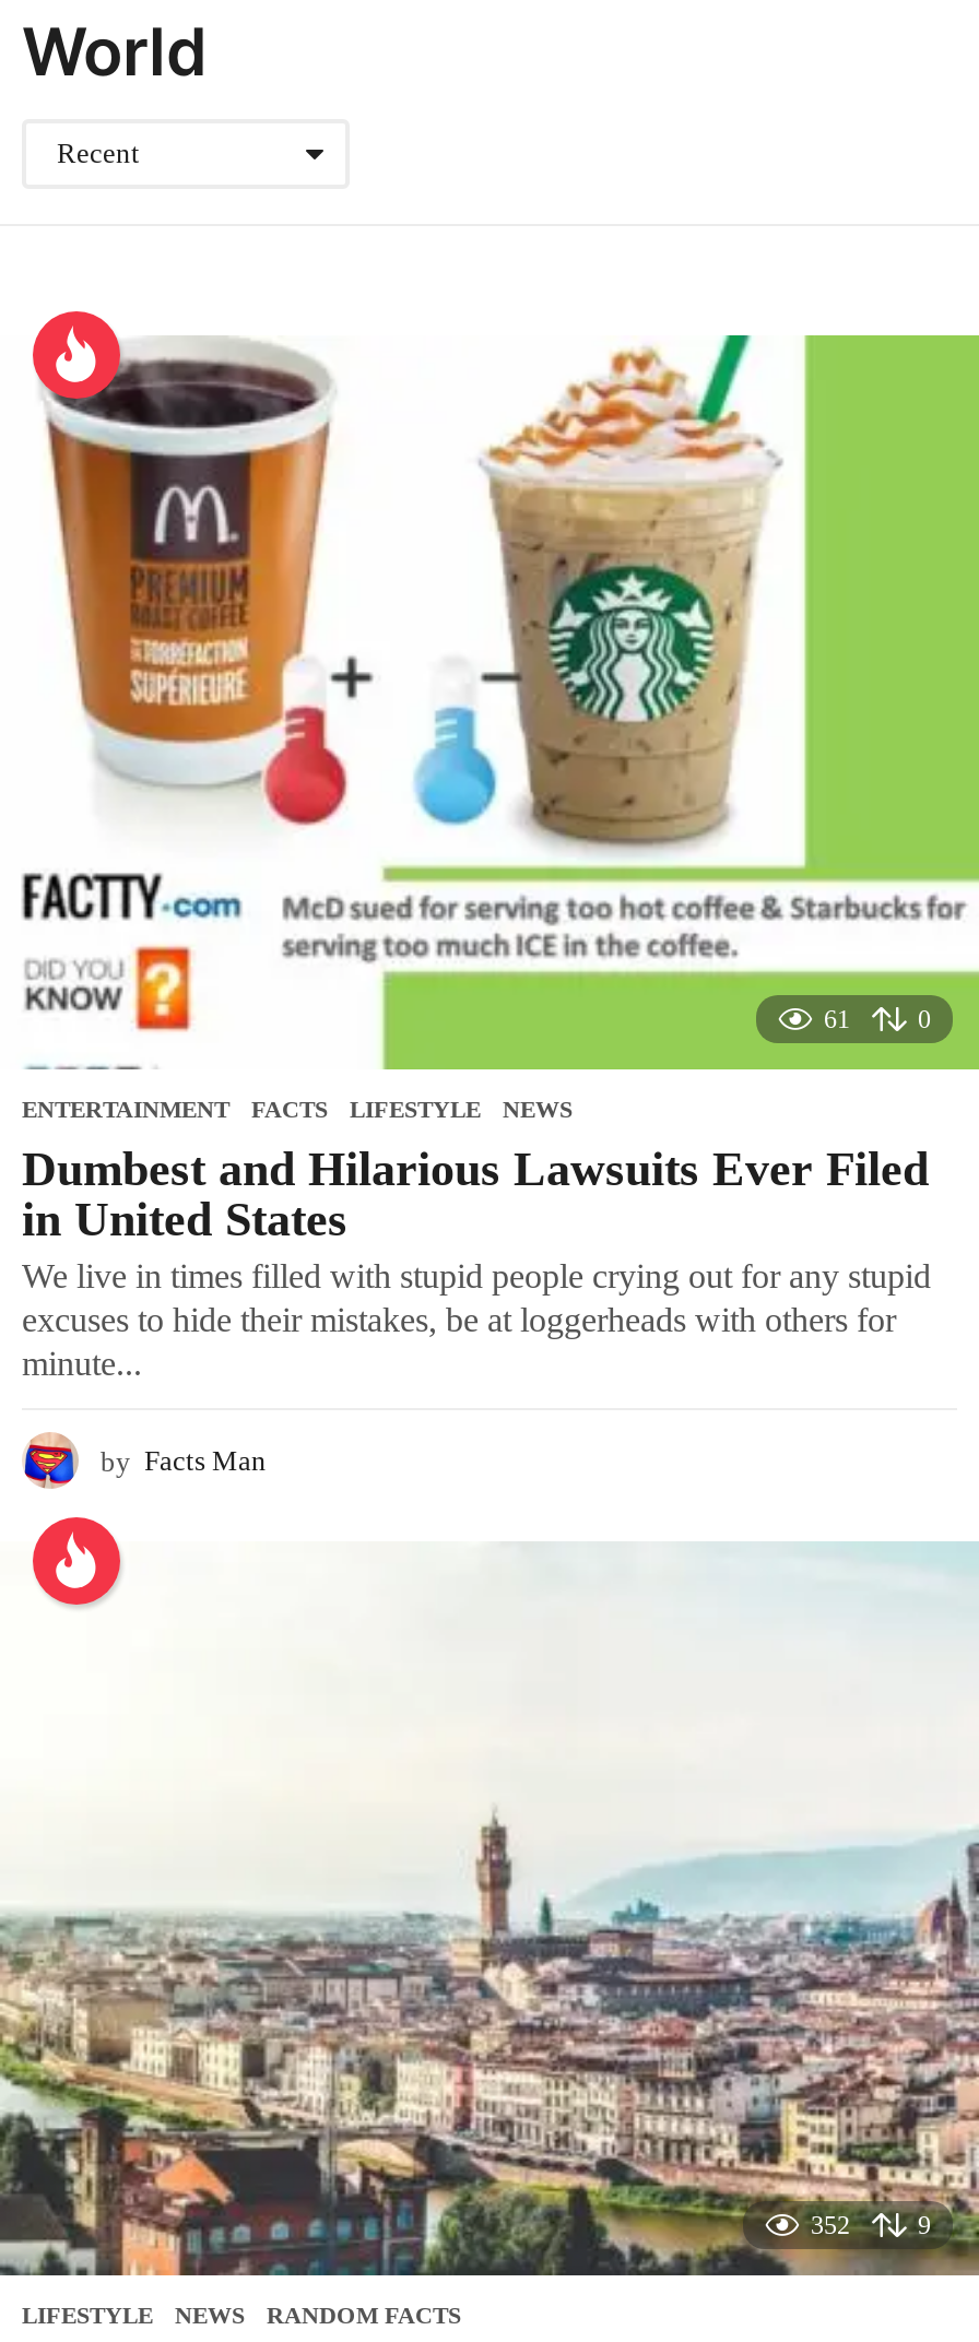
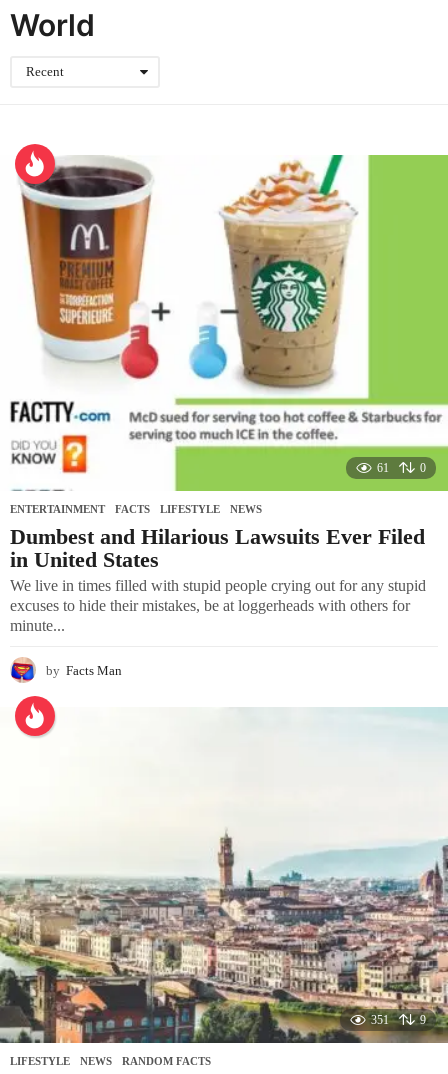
- 352
+ 351
